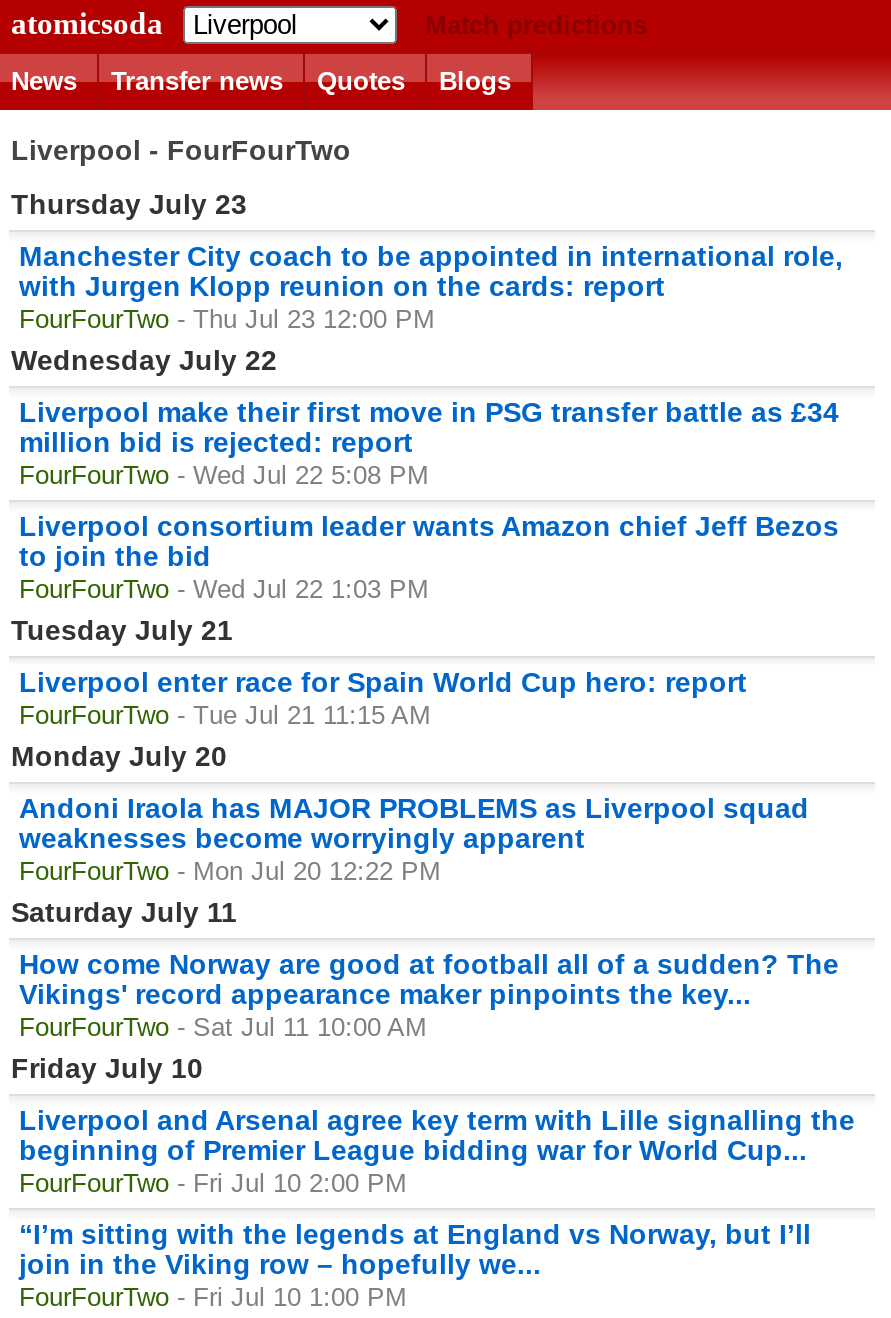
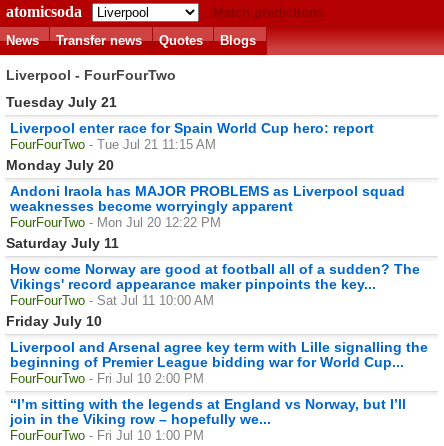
- Thursday July 23
- Manchester City coach to be appointed in international role,
- with Jurgen Klopp reunion on the cards: report
- FourFourTwo - Thu Jul 23 12:00 PM
- Wednesday July 22
- Liverpool make their first move in PSG transfer battle as £34
- million bid is rejected: report
- FourFourTwo - Wed Jul 22 5:08 PM
- Liverpool consortium leader wants Amazon chief Jeff Bezos
- to join the bid
- FourFourTwo - Wed Jul 22 1:03 PM
